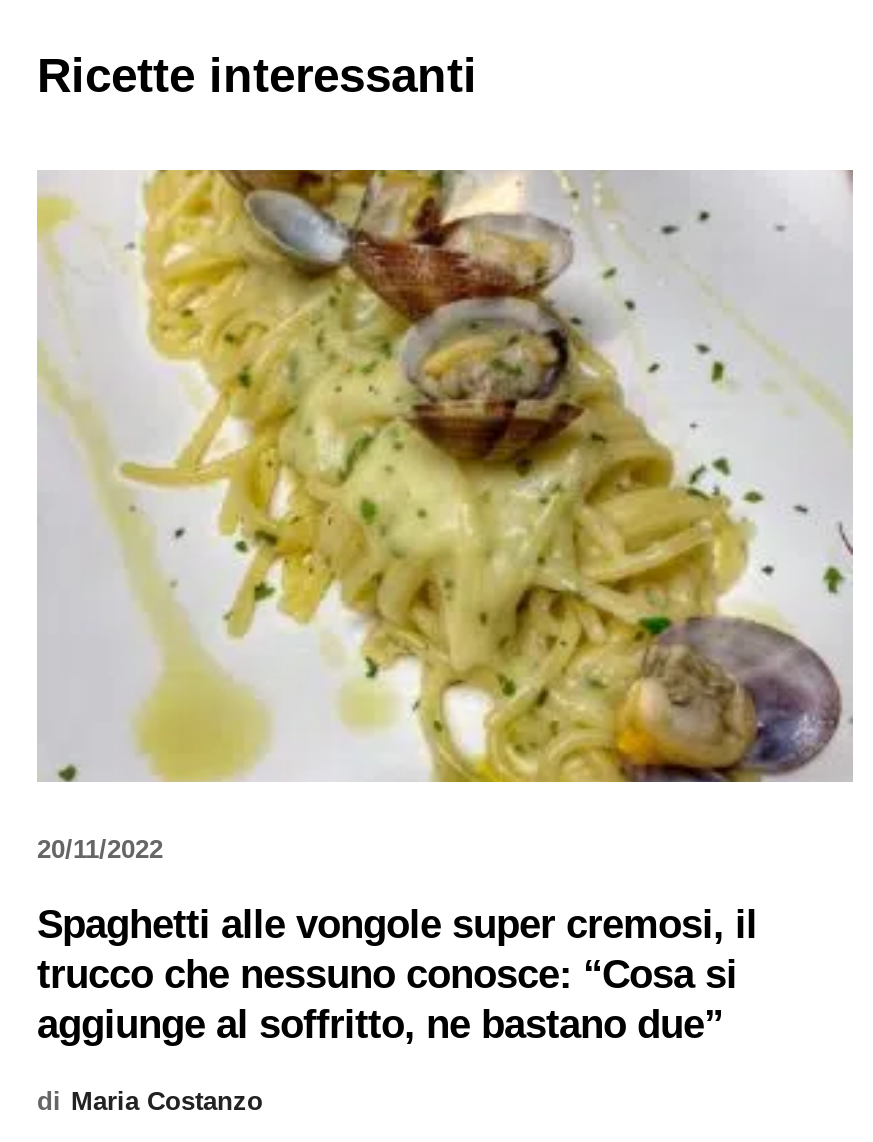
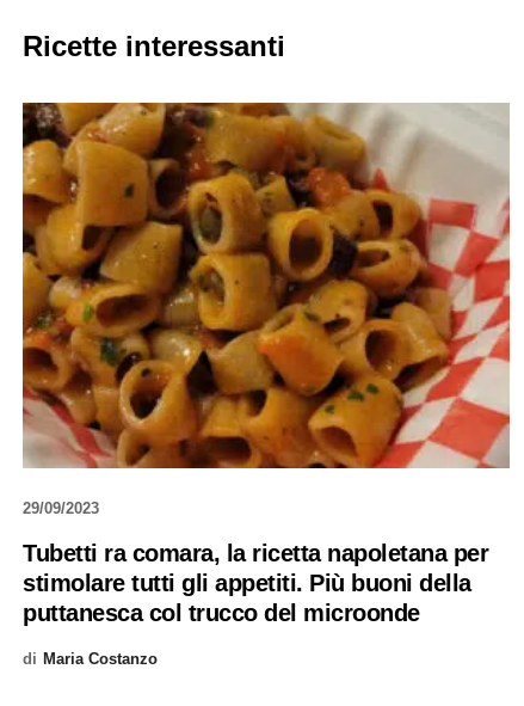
- [image]
- 20/11/2022
+ [image]
+ 29/09/2023

- Spaghetti alle vongole super cremosi, il
- trucco che nessuno conosce: “Cosa si
- aggiunge al soffritto, ne bastano due”
+ Tubetti ra comara, la ricetta napoletana per
+ stimolare tutti gli appetiti. Più buoni della
+ puttanesca col trucco del microonde
